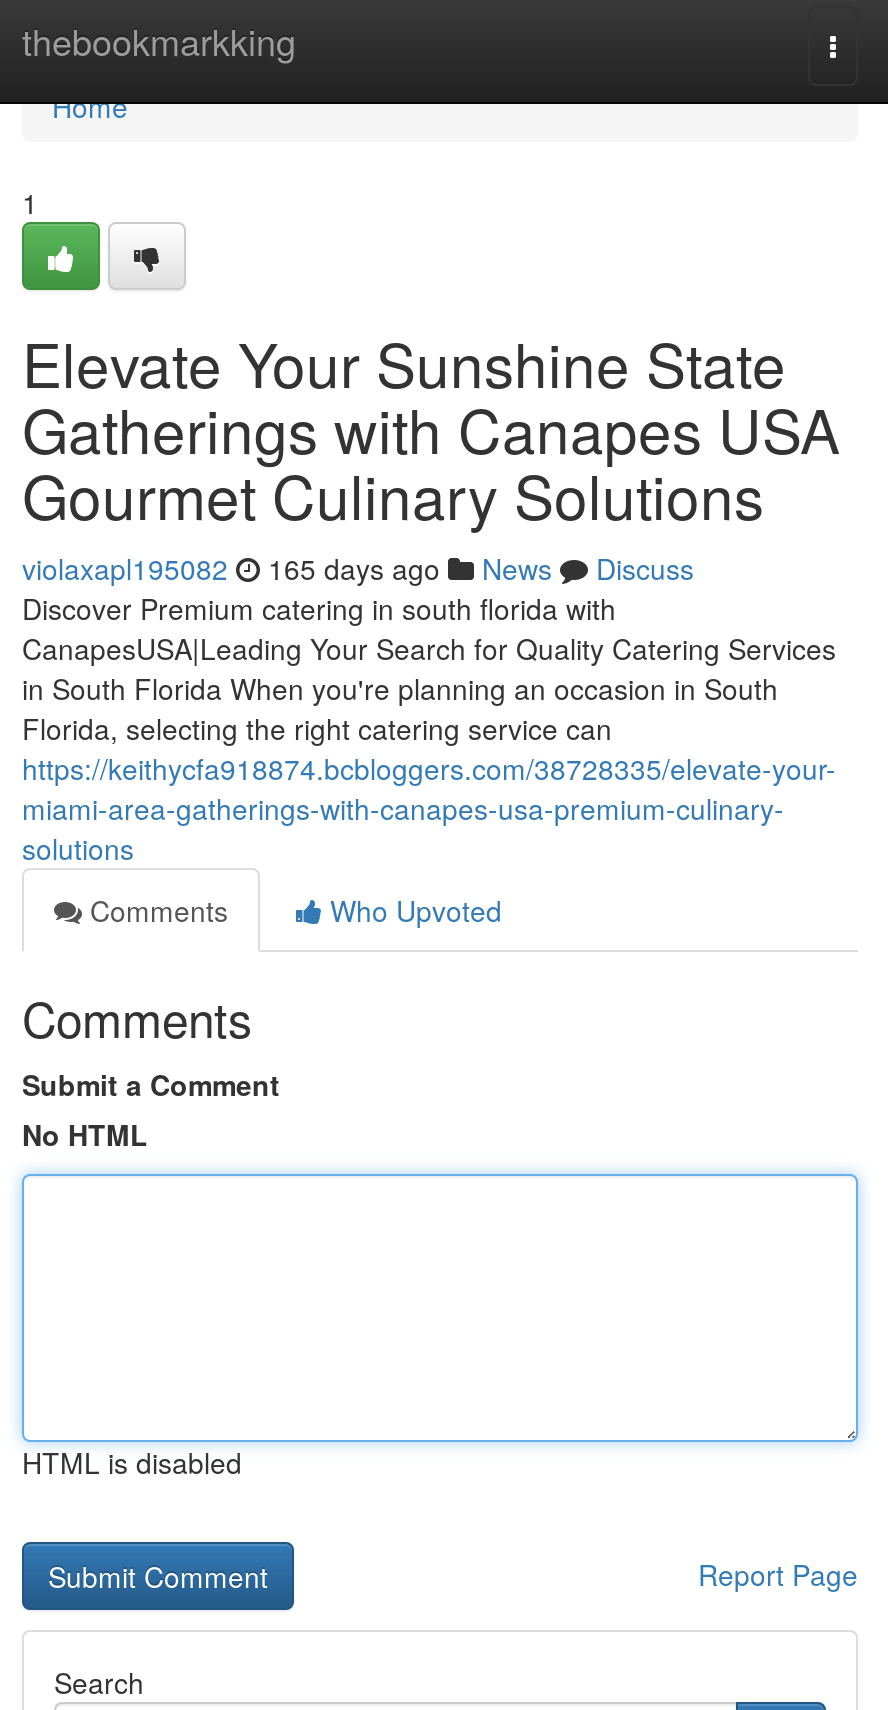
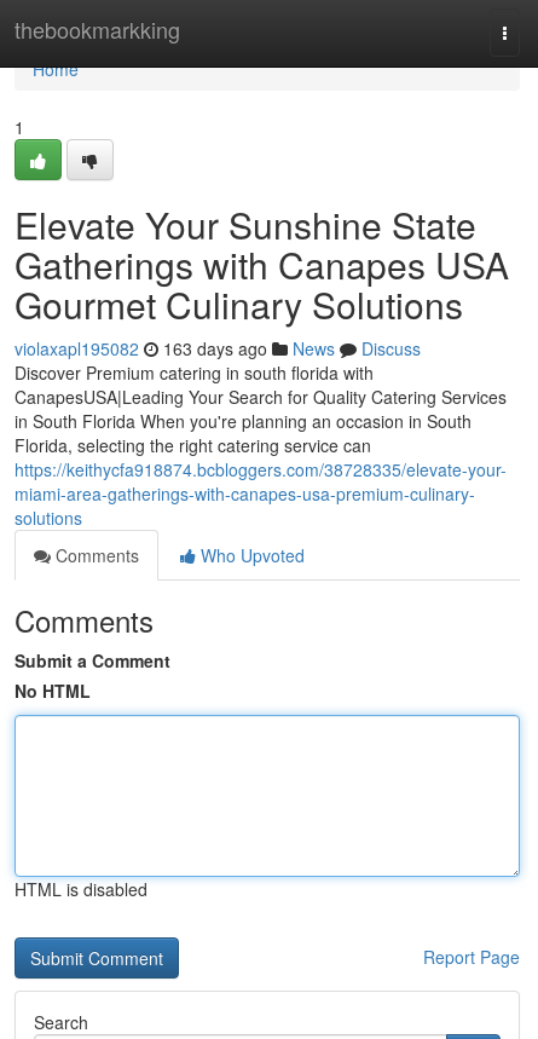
- violaxapl195082 165 days ago News Discuss
+ violaxapl195082 163 days ago News Discuss
